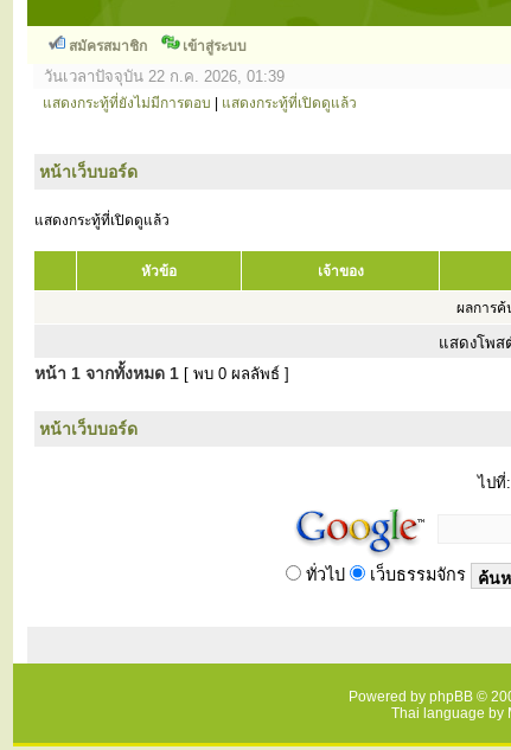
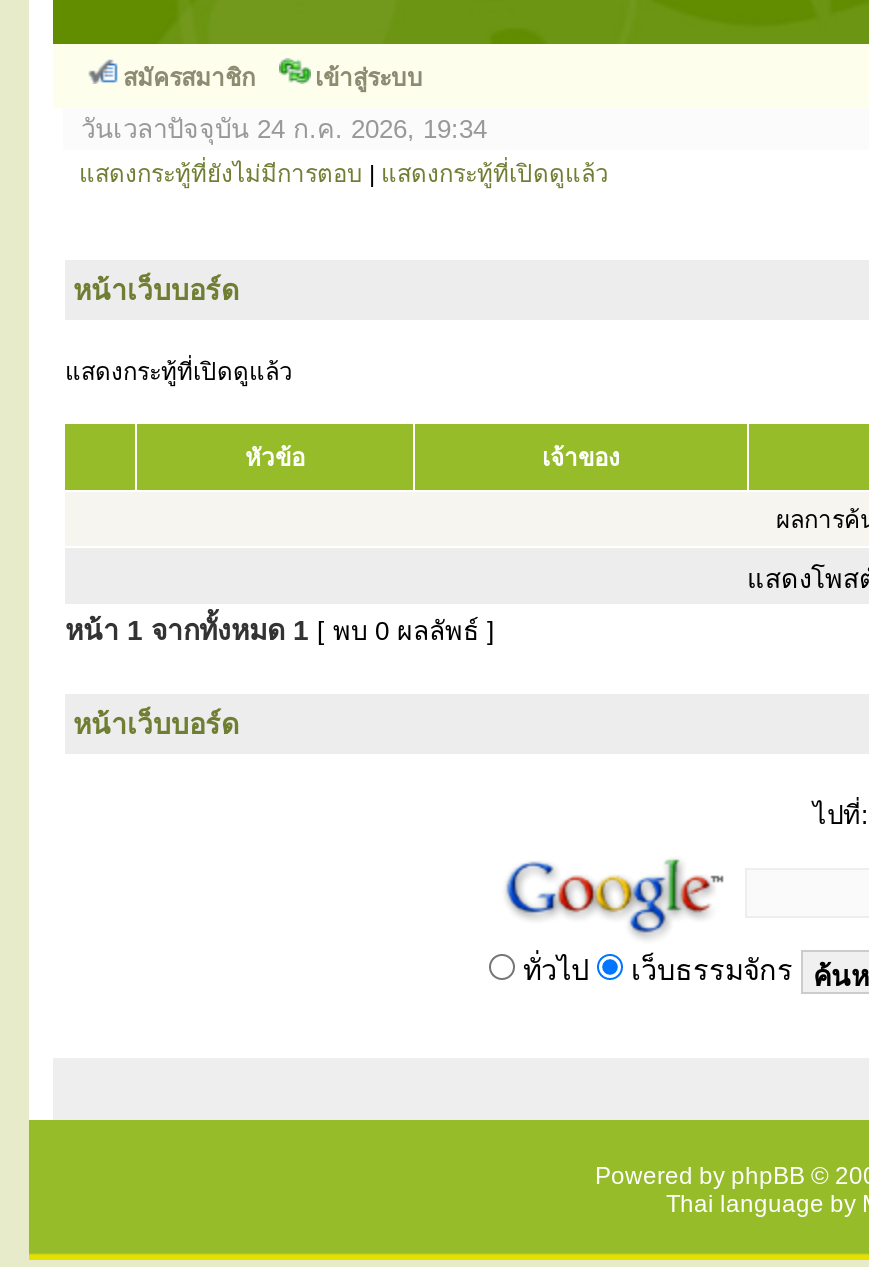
- วันเวลาปัจจุบัน 22 ก.ค. 2026, 01:39
+ วันเวลาปัจจุบัน 24 ก.ค. 2026, 19:34
